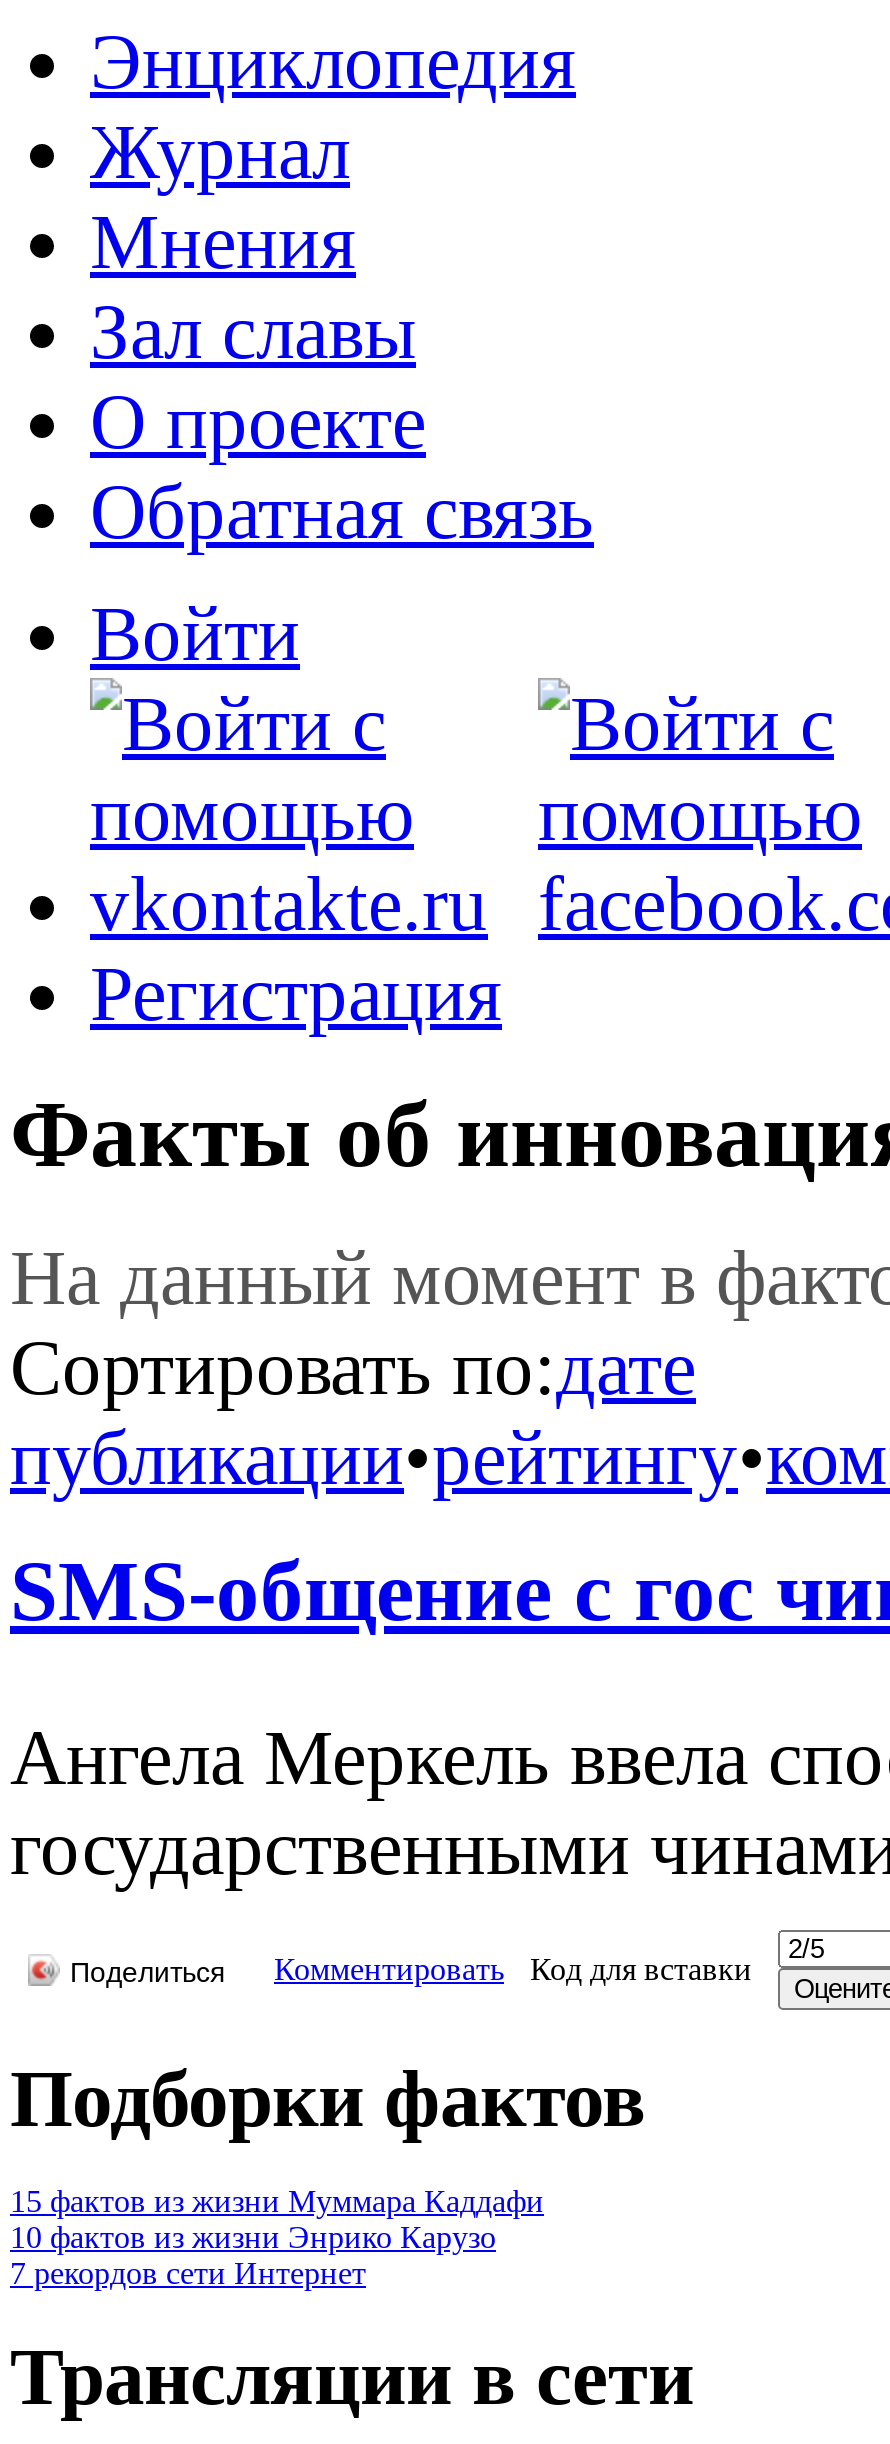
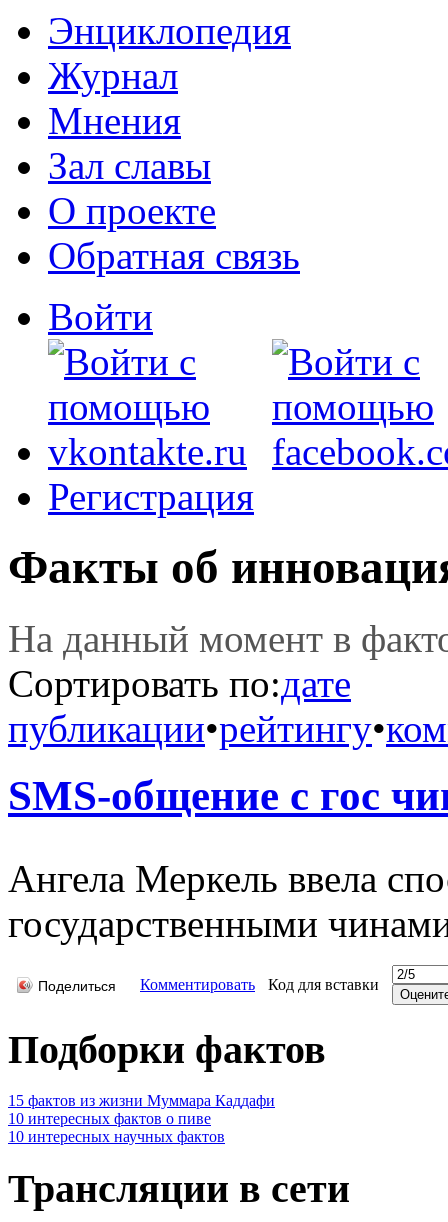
- 10 фактов из жизни Энрико Карузо
- 7 рекордов сети Интернет
+ 10 интересных фактов о пиве
+ 10 интересных научных фактов
